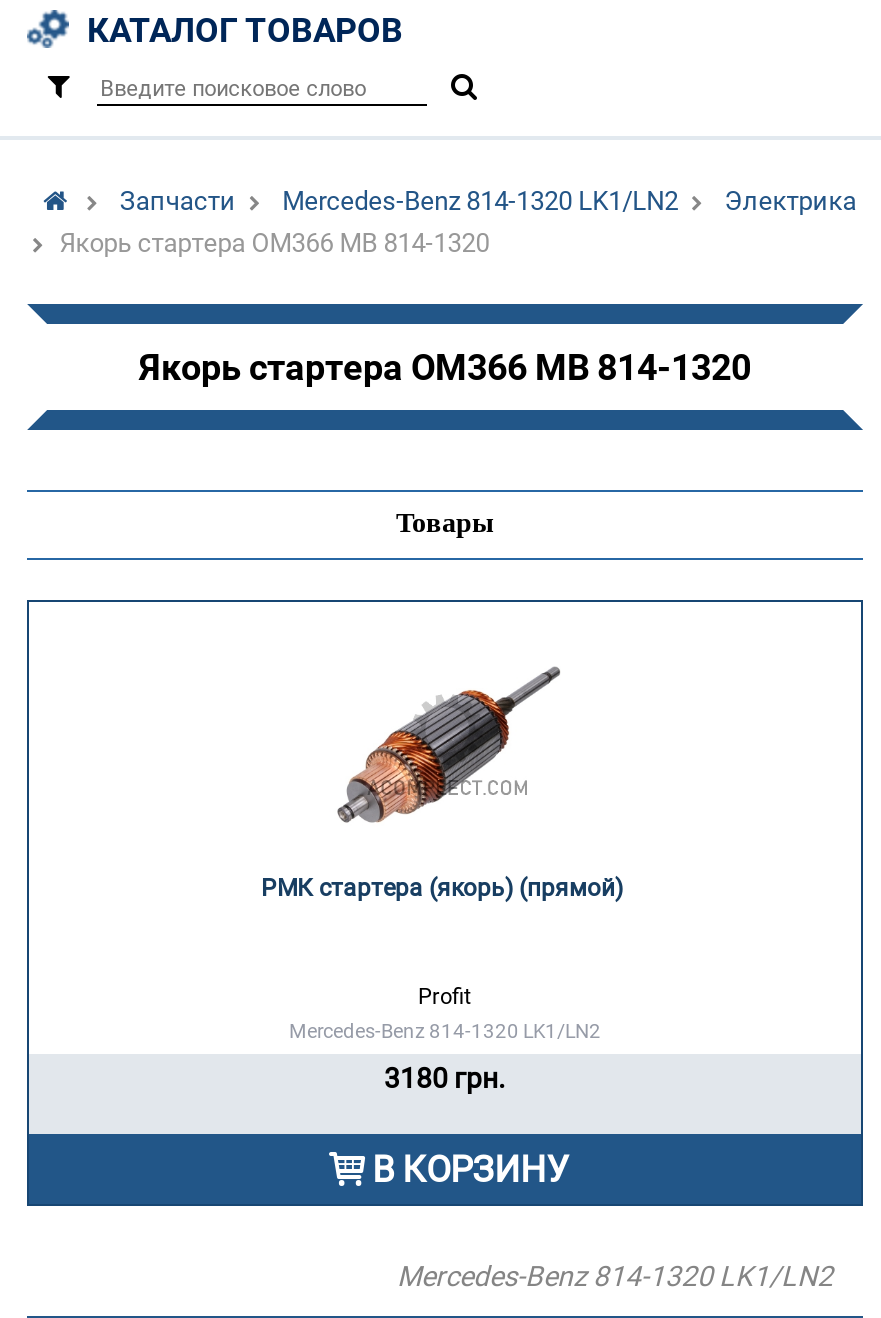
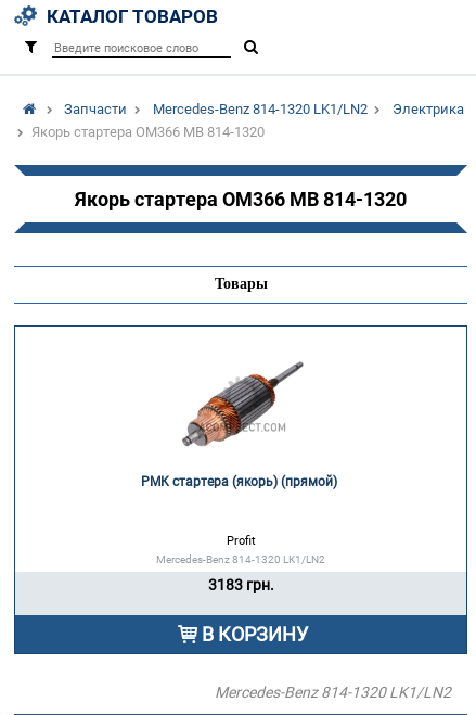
- 3180 грн.
+ 3183 грн.
